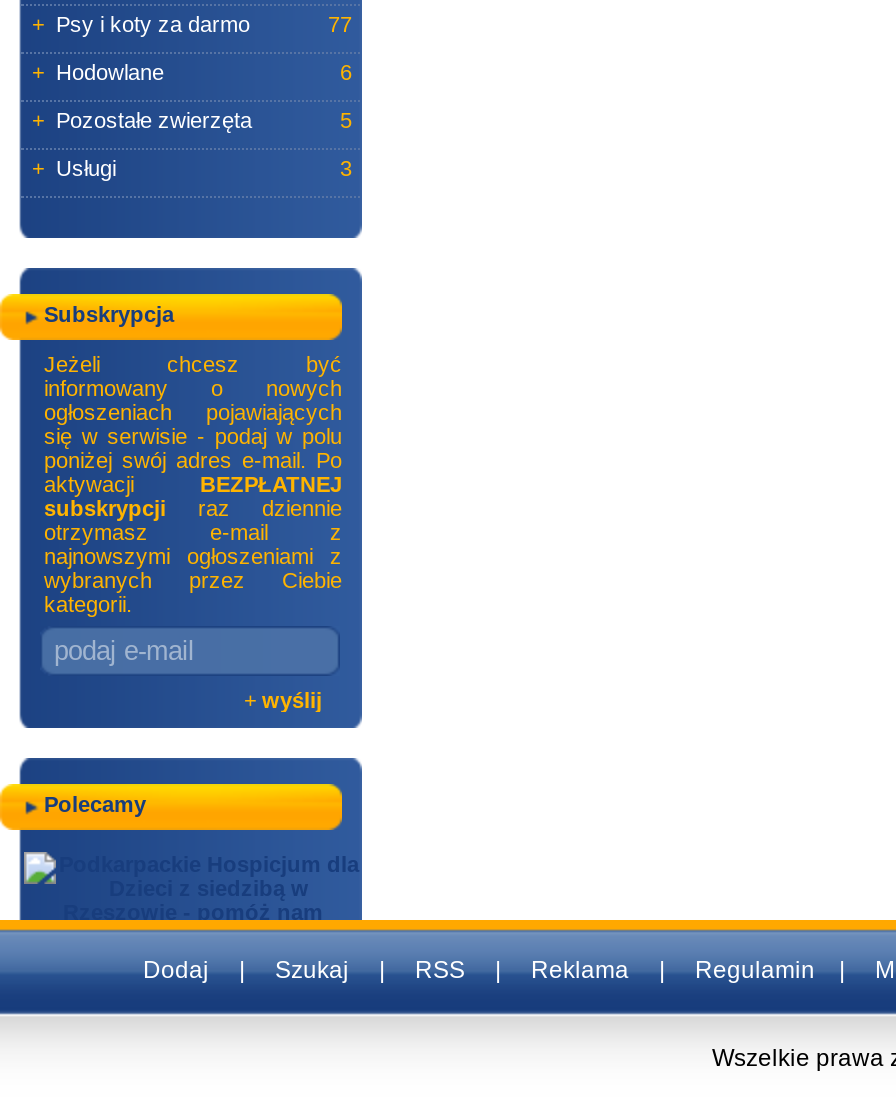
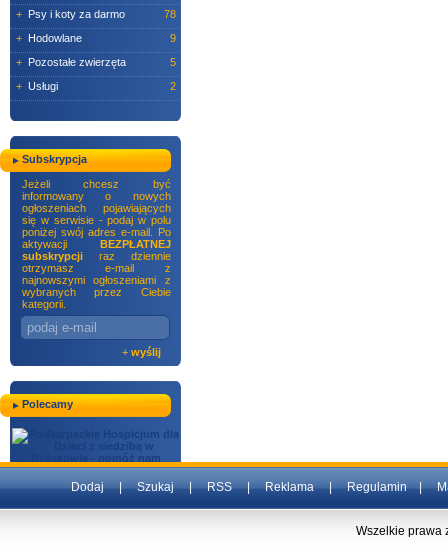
- 77
+ 78

- 6
+ 9

- 3
+ 2
